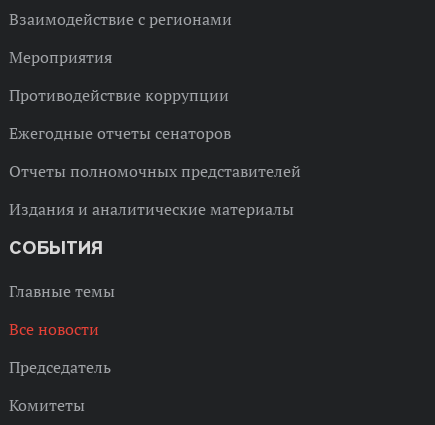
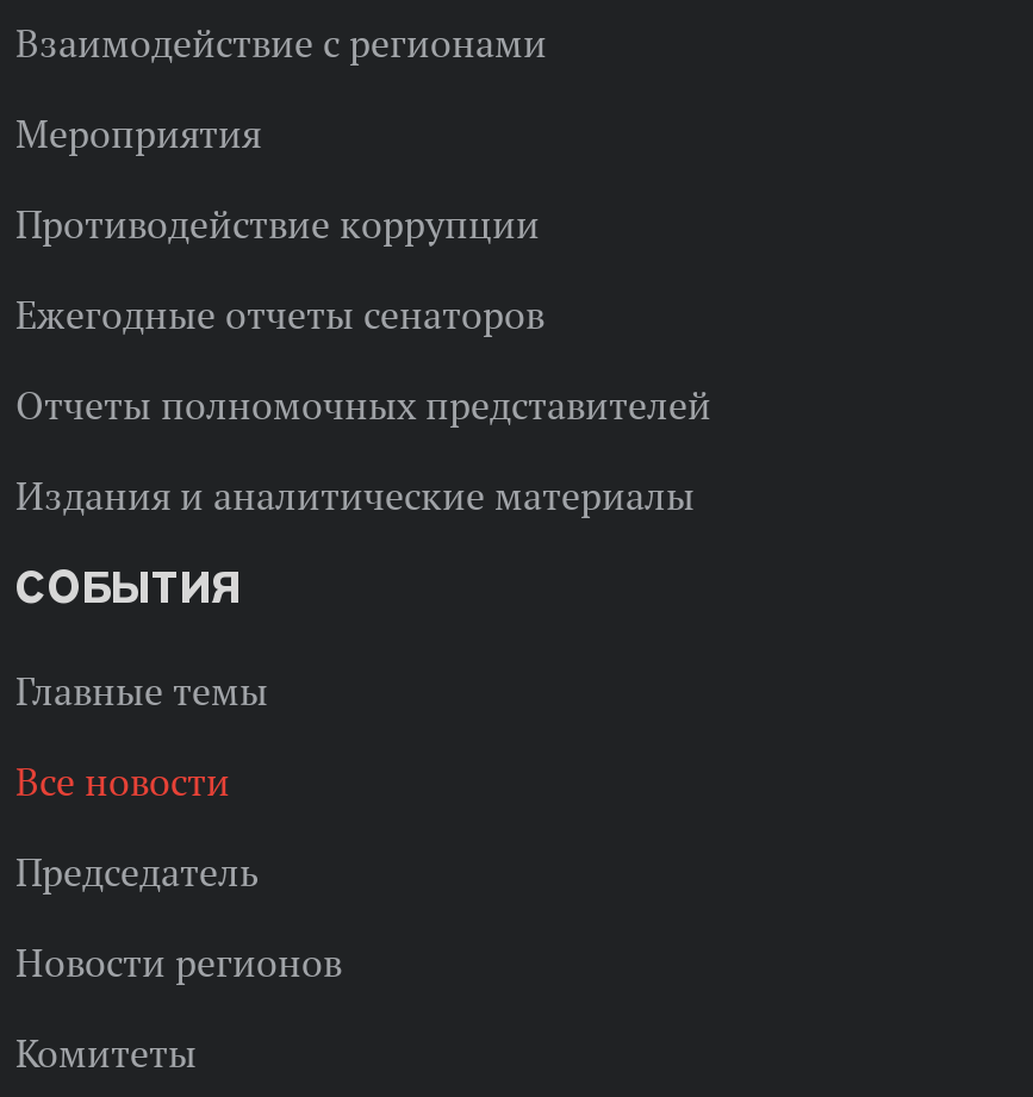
+ Новости регионов
